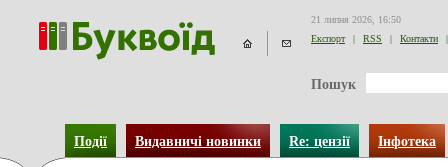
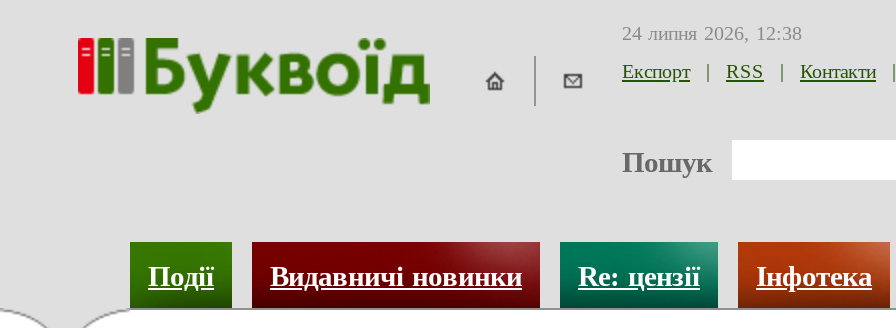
- 21 липня 2026, 16:50
+ 24 липня 2026, 12:38
